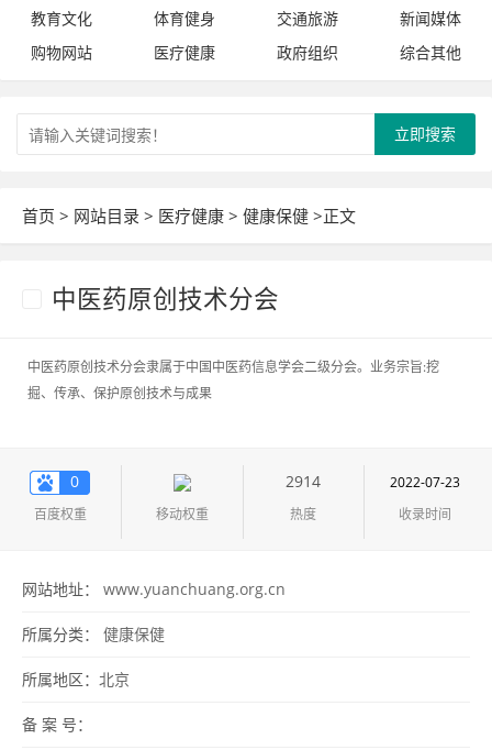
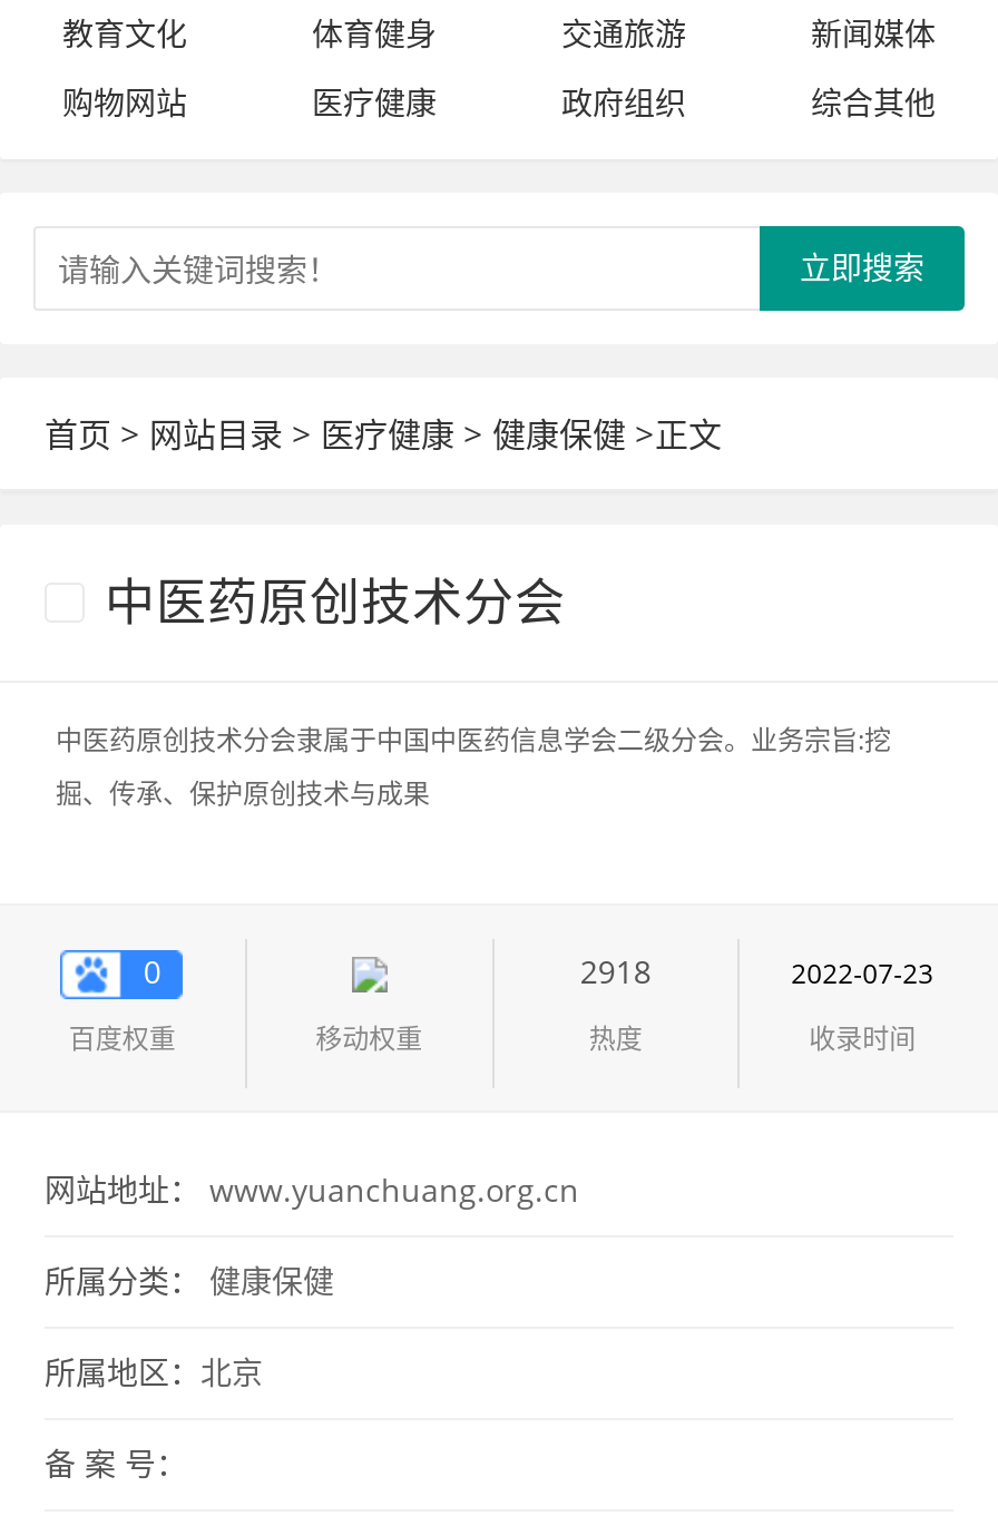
- 2914
+ 2918
